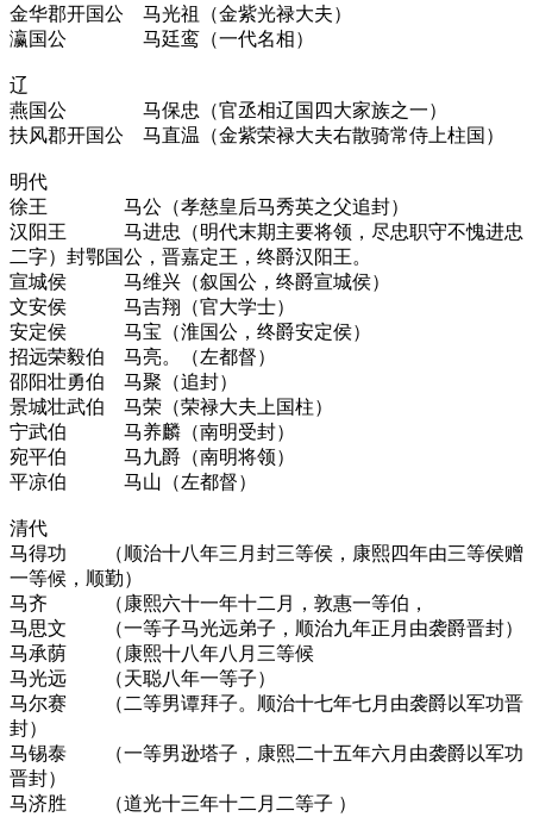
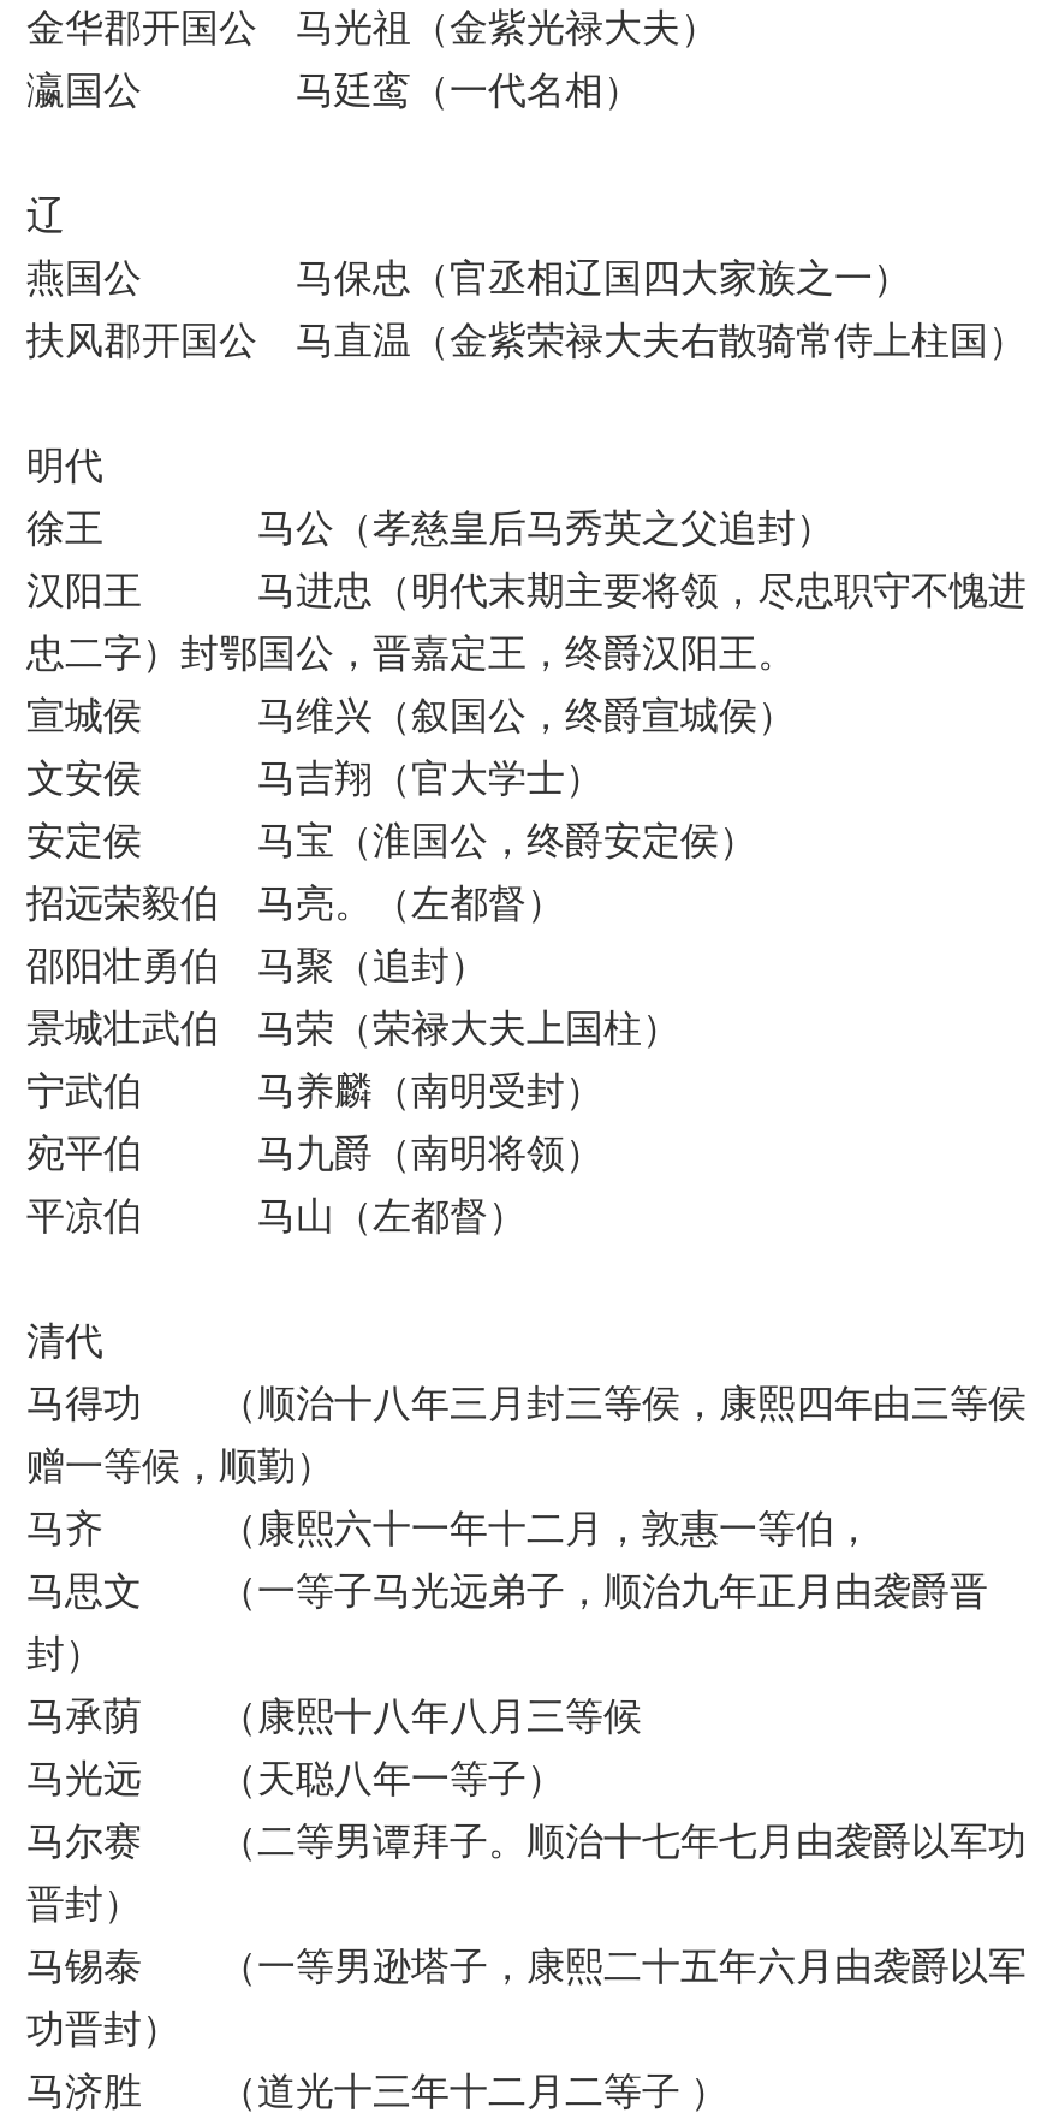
- 马尔赛 （二等男谭拜子。顺治十七年七月由袭爵以军功晋
- 封）
- 马锡泰 （一等男逊塔子，康熙二十五年六月由袭爵以军功
+ 马尔赛 （二等男谭拜子。顺治十七年七月由袭爵以军功

+ 马锡泰 （一等男逊塔子，康熙二十五年六月由袭爵以军
+ 功晋封）
